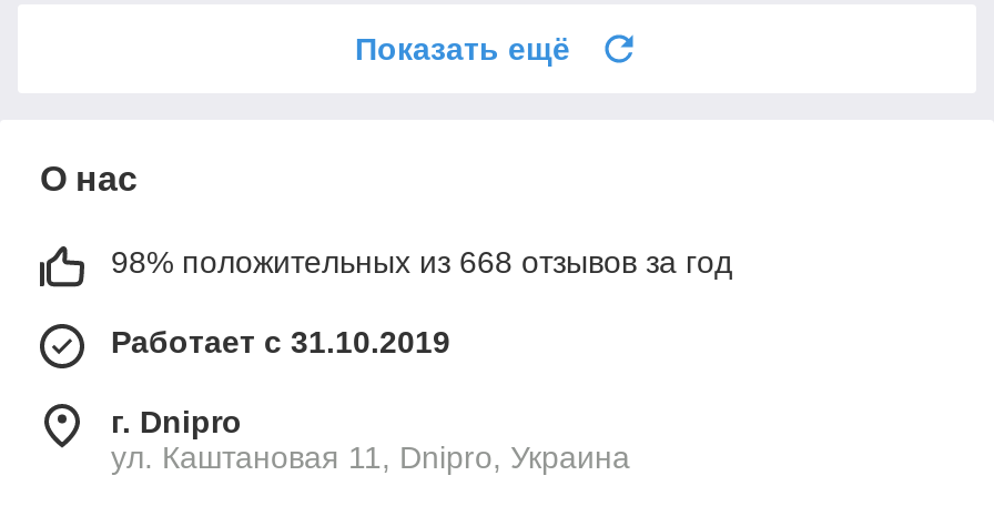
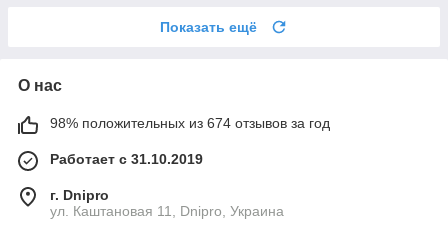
- 98% положительных из 668 отзывов за год
+ 98% положительных из 674 отзывов за год
